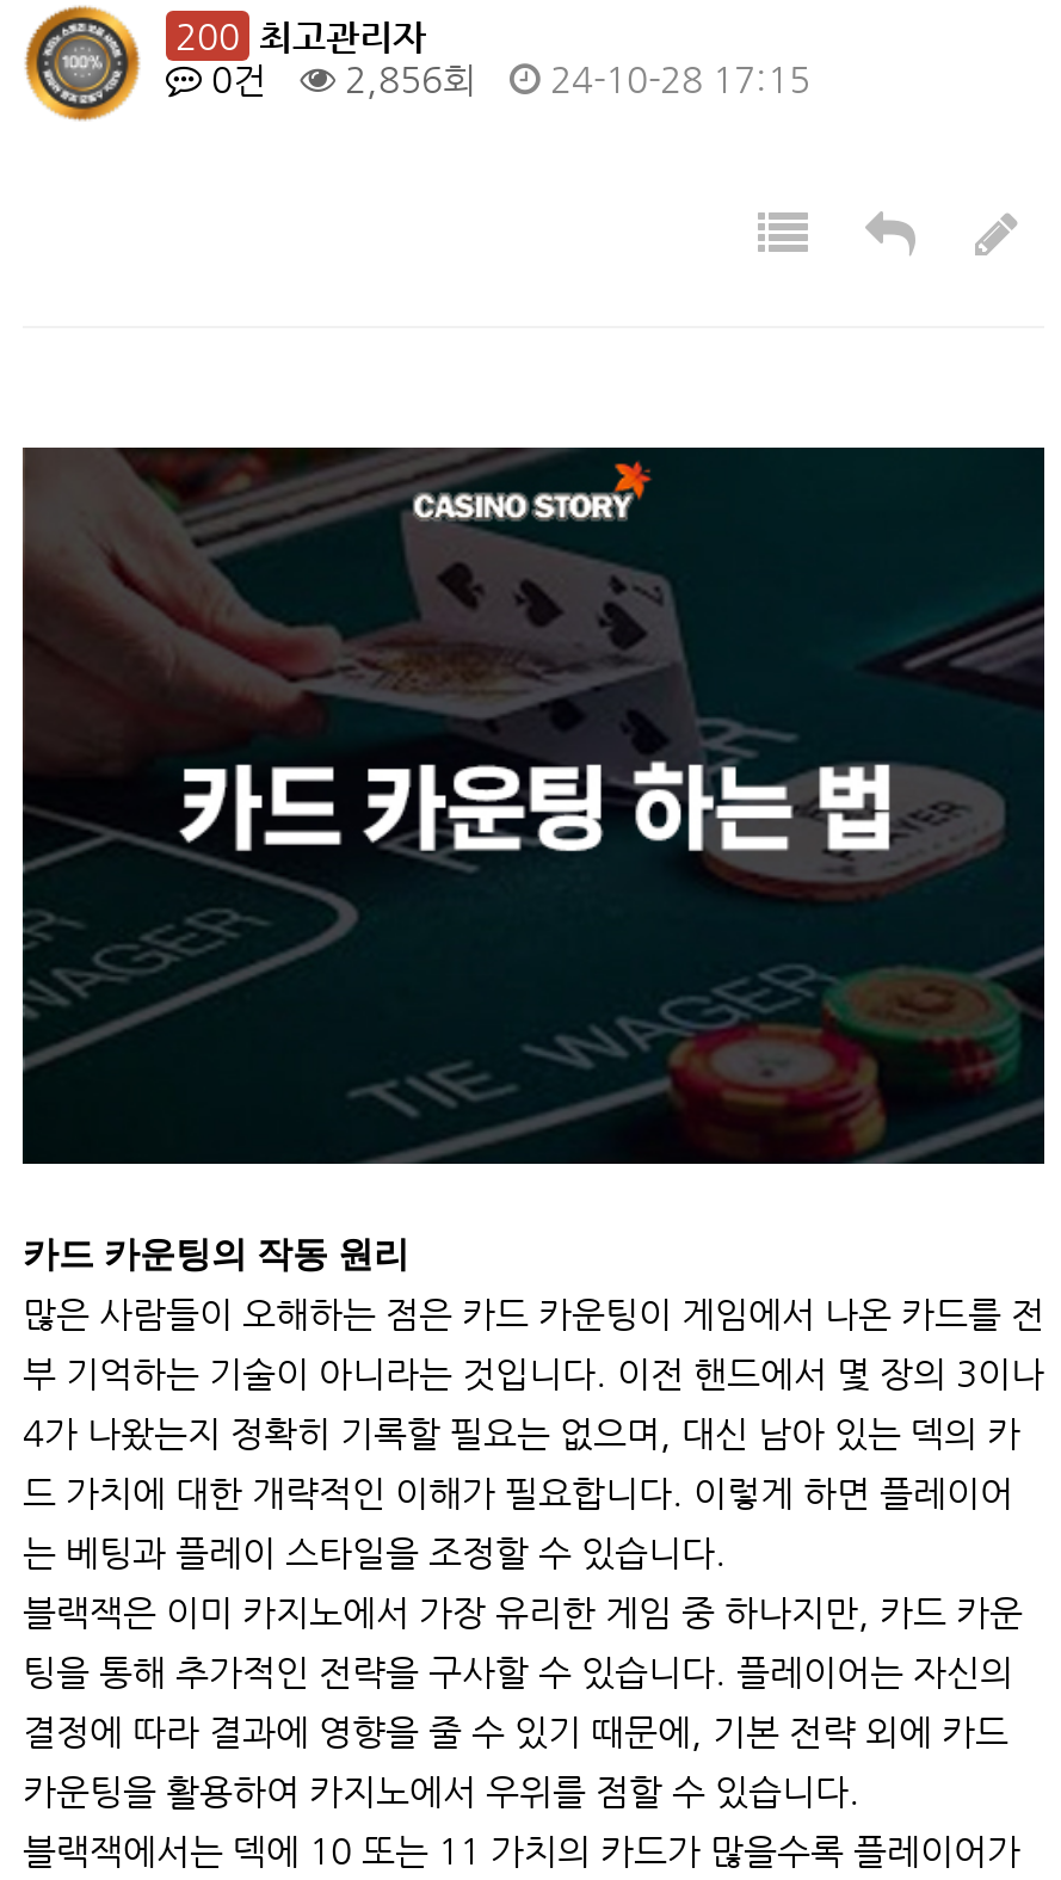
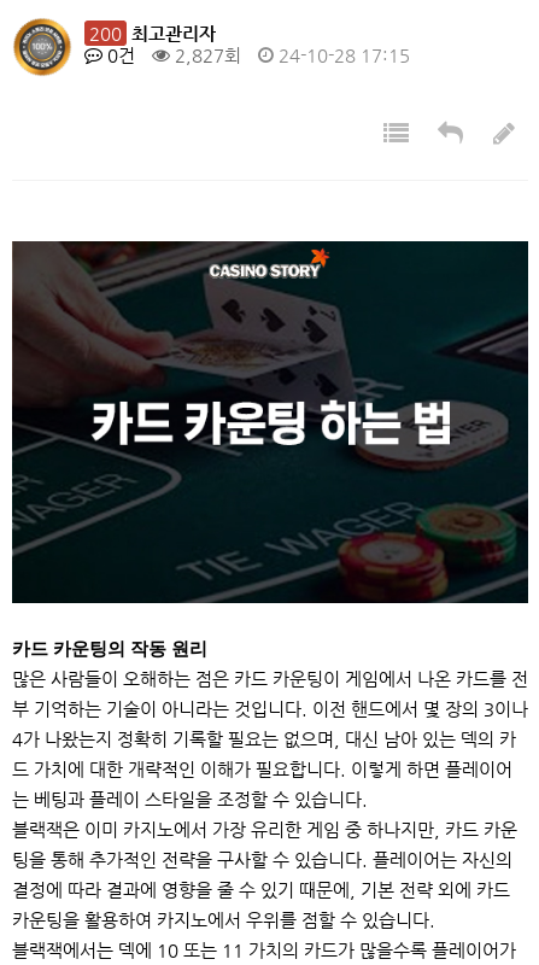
- 0건 2,856회 24-10-28 17:15
+ 0건 2,827회 24-10-28 17:15
